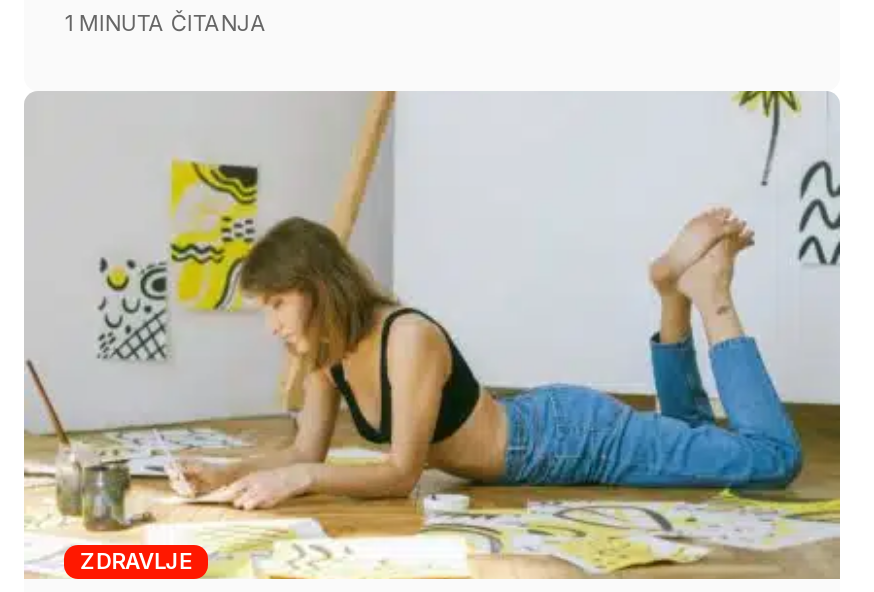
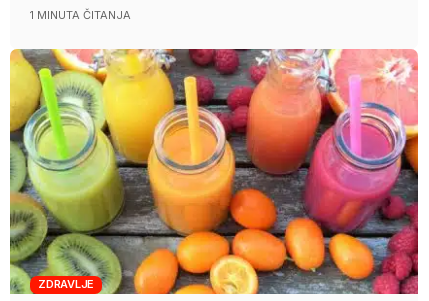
- [image]
+ [image]
